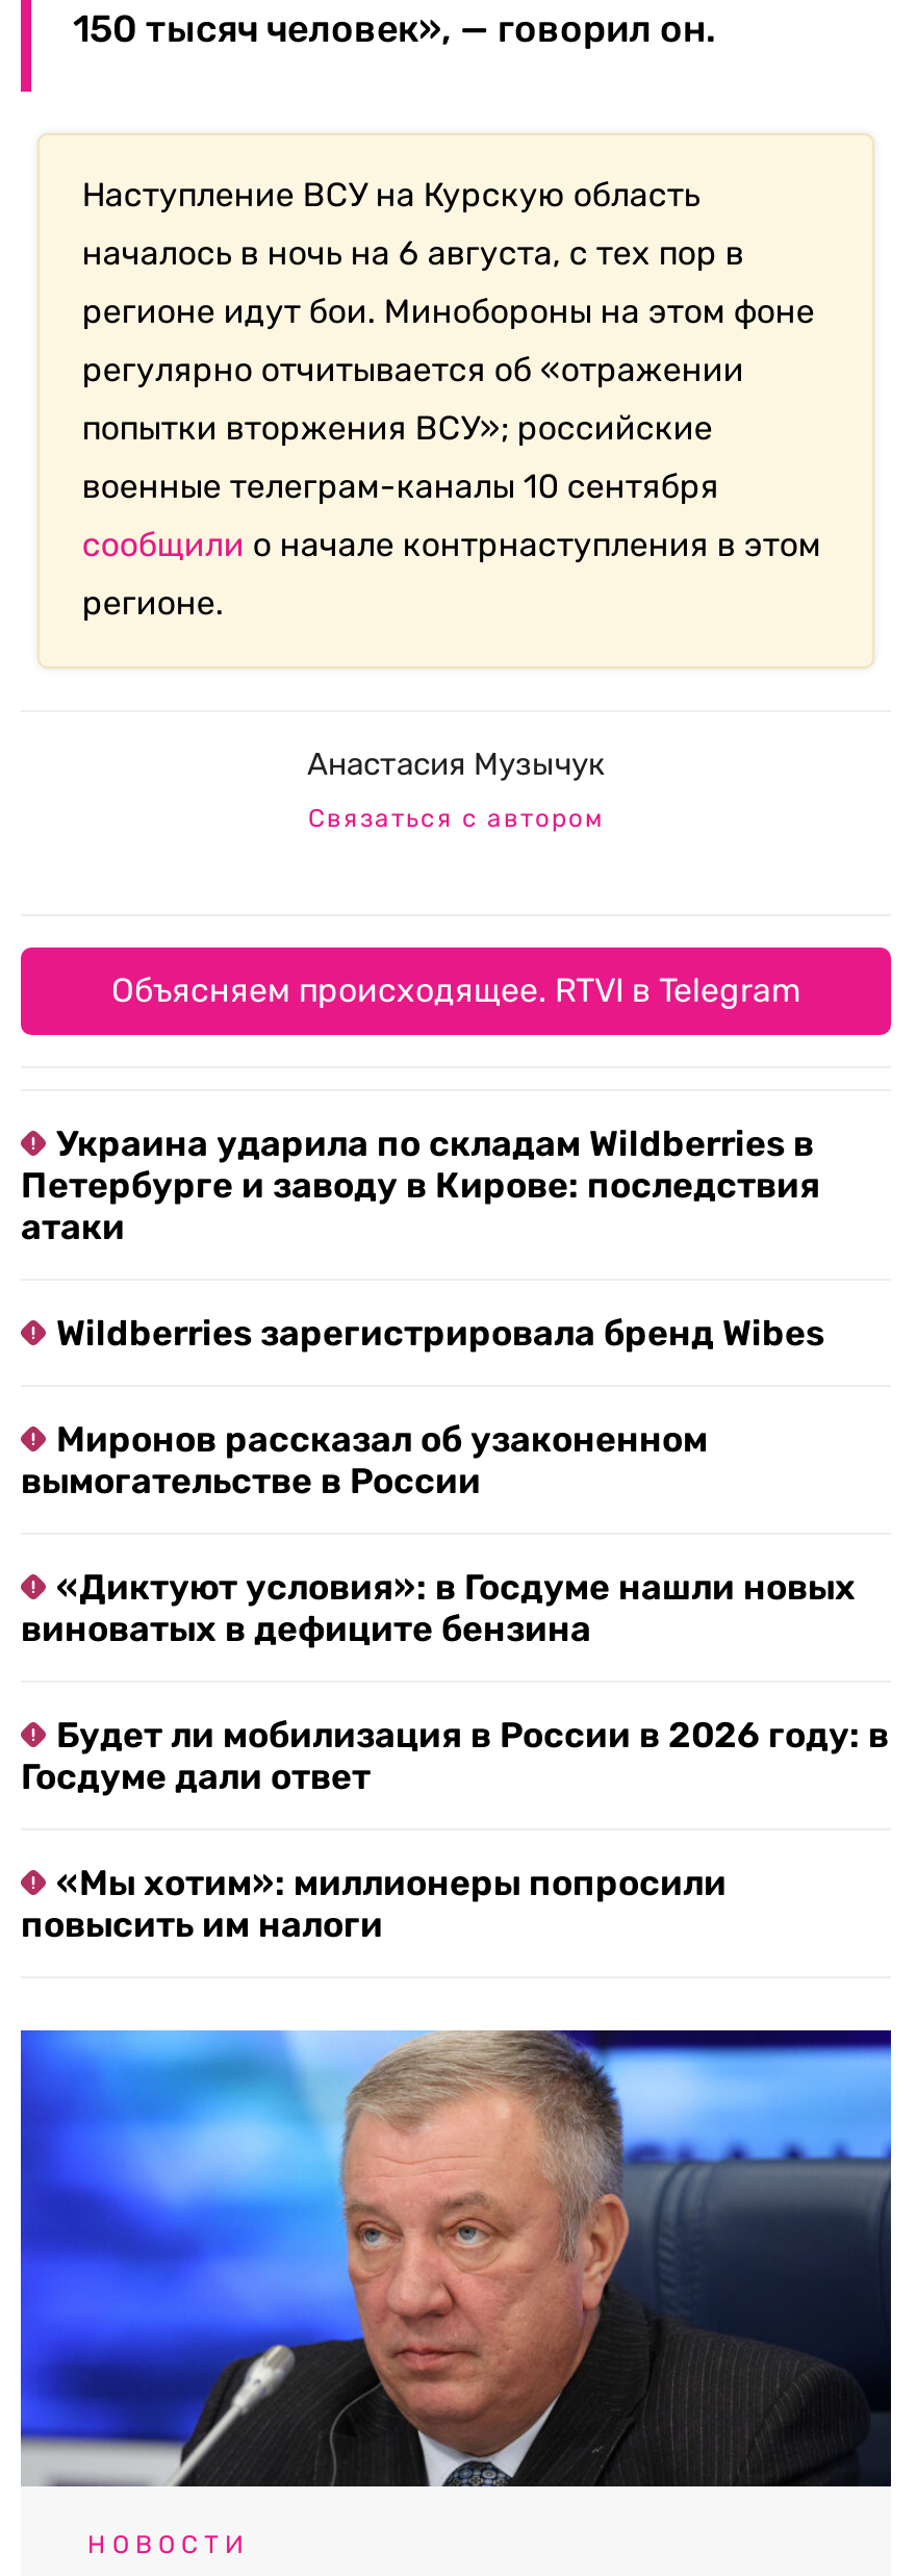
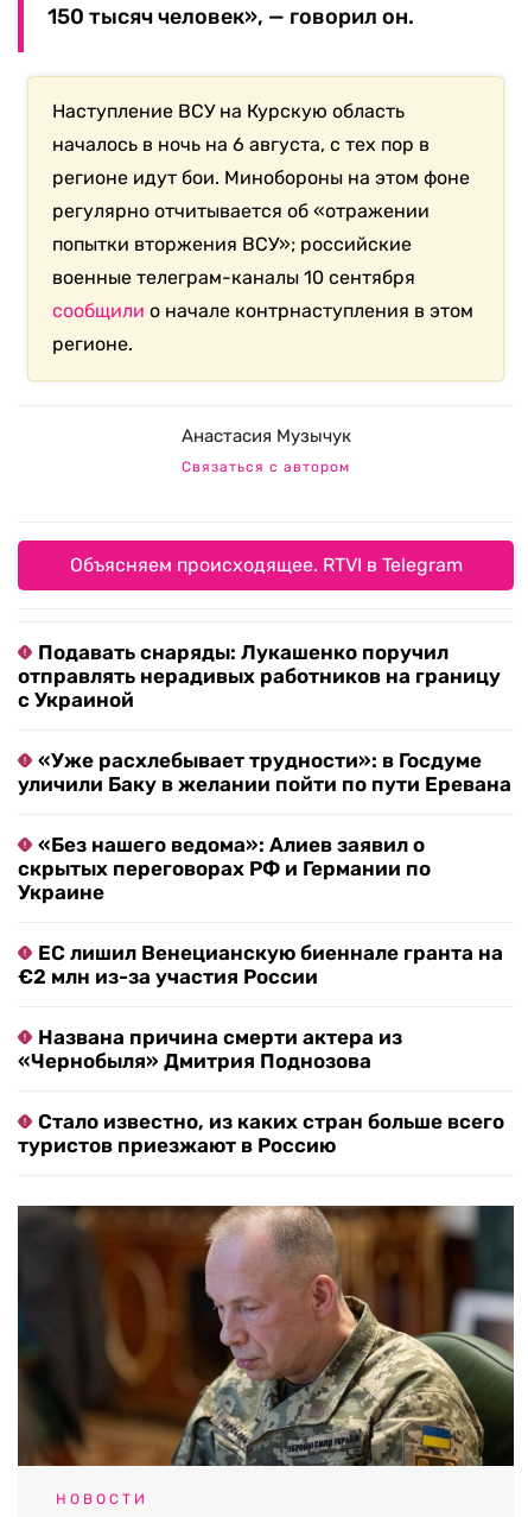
- Украина ударила по складам Wildberries в
- Петербурге и заводу в Кирове: последствия
- атаки
+ Подавать снаряды: Лукашенко поручил
+ отправлять нерадивых работников на границу
+ с Украиной

- Wildberries зарегистрировала бренд Wibes
+ «Уже расхлебывает трудности»: в Госдуме
+ уличили Баку в желании пойти по пути Еревана

- Миронов рассказал об узаконенном
- вымогательстве в России
+ «Без нашего ведома»: Алиев заявил о
+ скрытых переговорах РФ и Германии по
+ Украине

- «Диктуют условия»: в Госдуме нашли новых
- виноватых в дефиците бензина
+ ЕС лишил Венецианскую биеннале гранта на
+ €2 млн из-за участия России

- Будет ли мобилизация в России в 2026 году: в
- Госдуме дали ответ
+ Названа причина смерти актера из
+ «Чернобыля» Дмитрия Поднозова

- «Мы хотим»: миллионеры попросили
- повысить им налоги
+ Стало известно, из каких стран больше всего
+ туристов приезжают в Россию

- [image]
+ [image]
